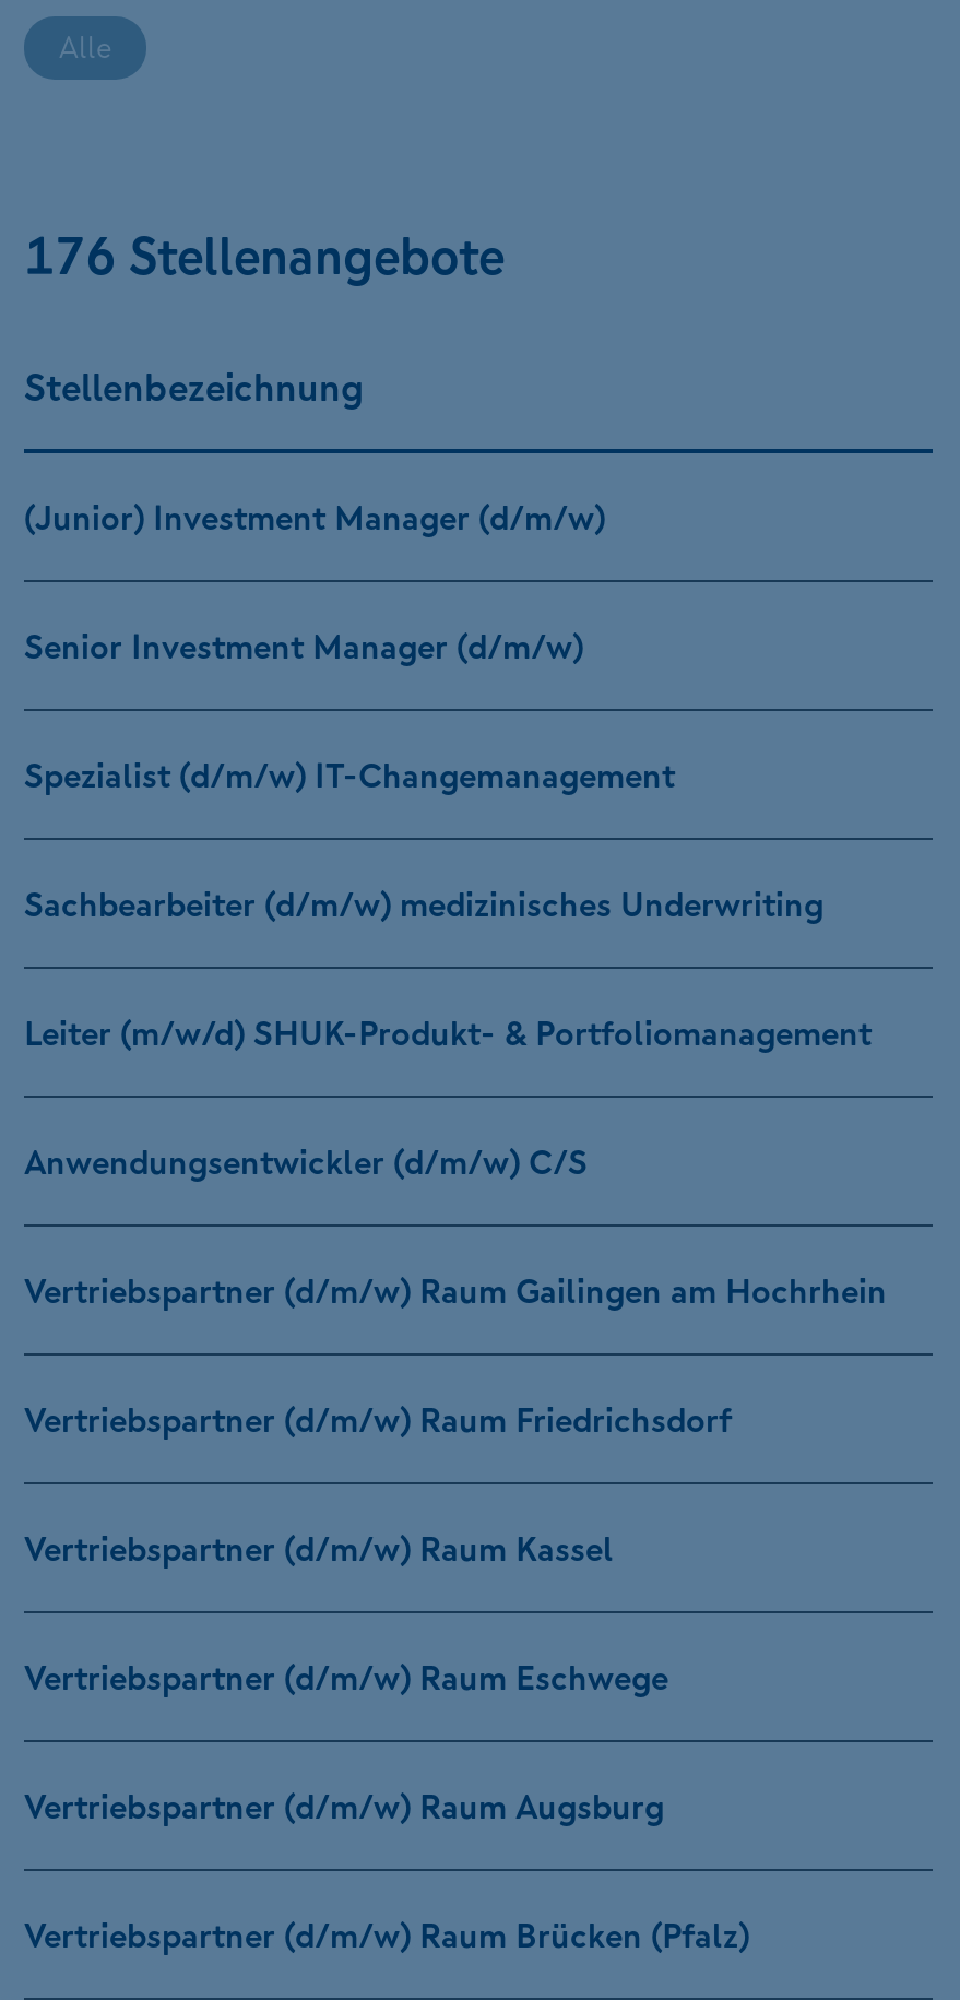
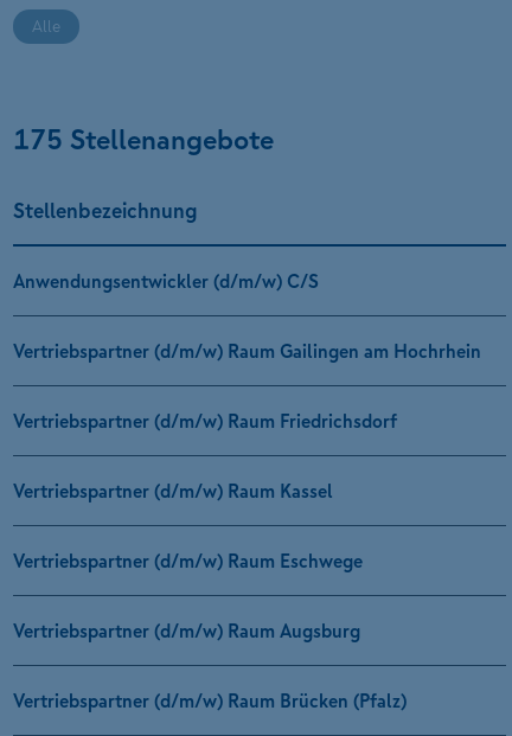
- 176 Stellenangebote
+ 175 Stellenangebote

- (Junior) Investment Manager (d/m/w)
- Senior Investment Manager (d/m/w)
- Spezialist (d/m/w) IT-Changemanagement
- Sachbearbeiter (d/m/w) medizinisches Underwriting
- Leiter (m/w/d) SHUK-Produkt- & Portfoliomanagement
